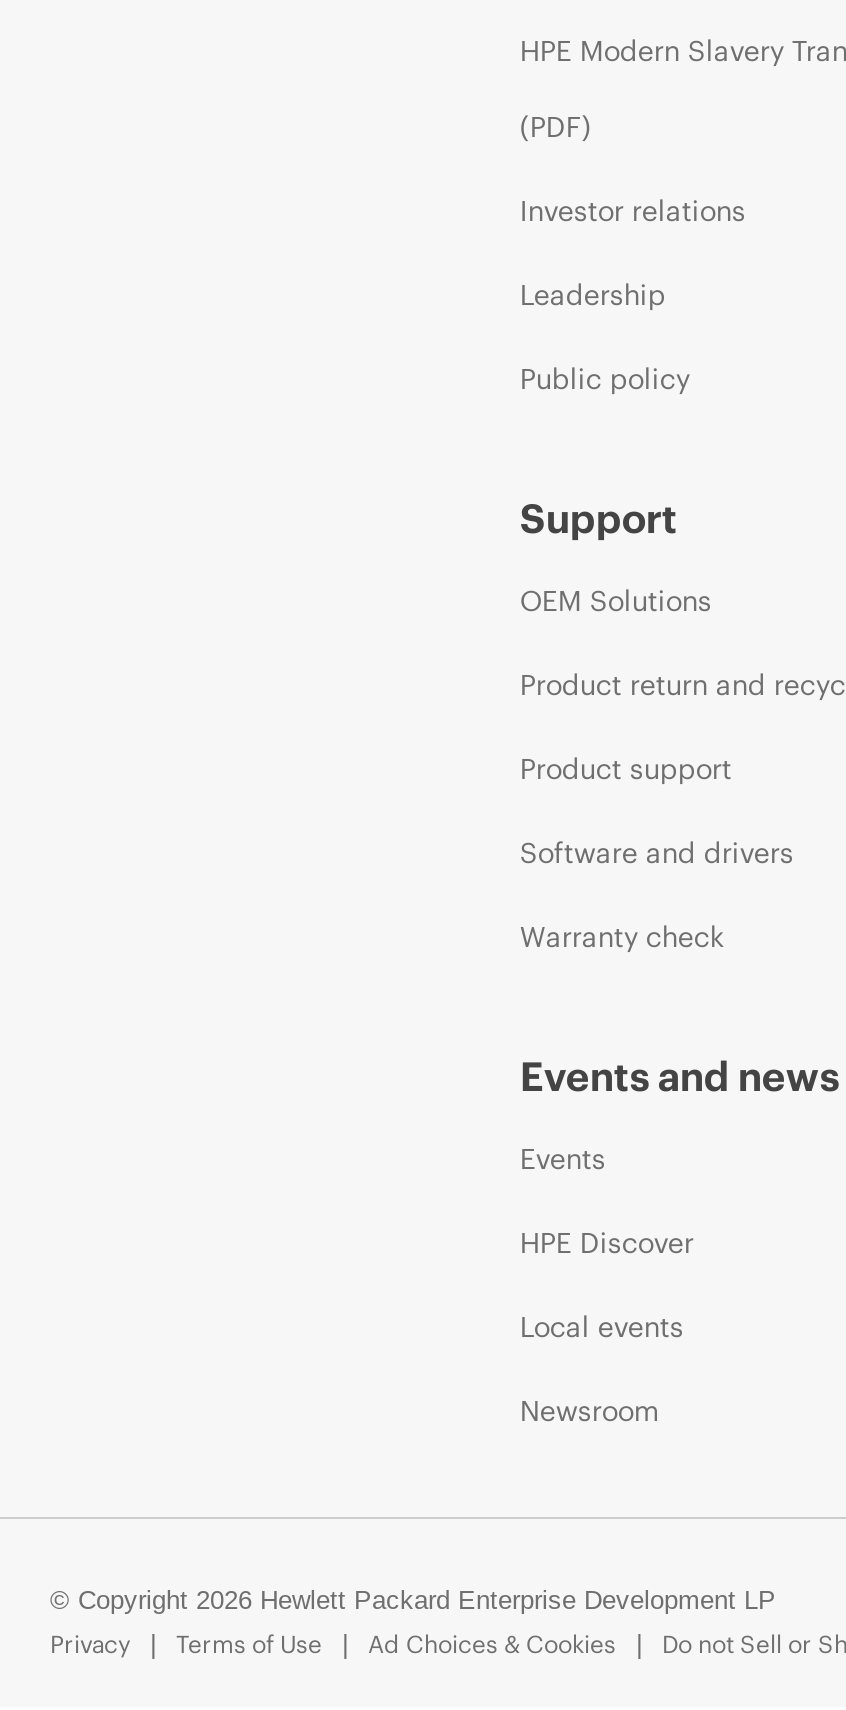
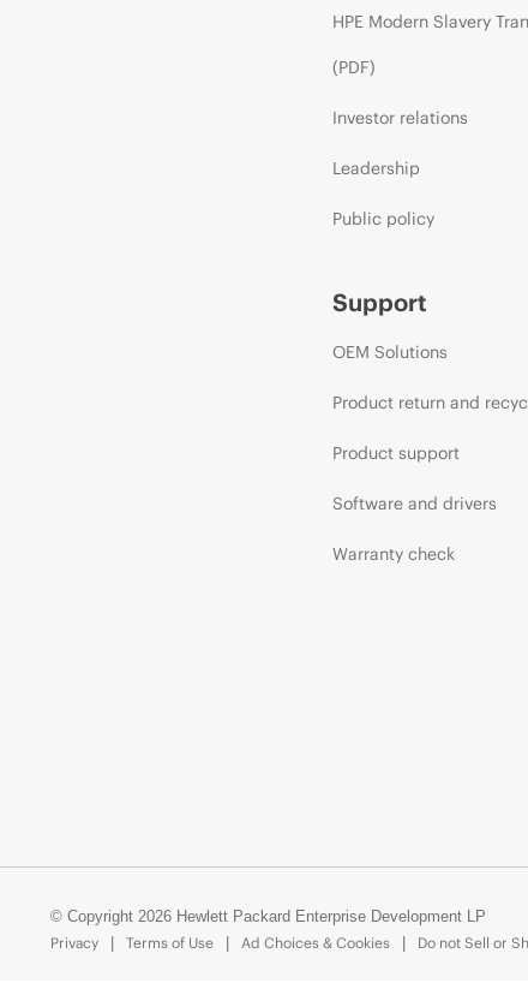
- Events and news
- Events
- HPE Discover
- Local events
- Newsroom
